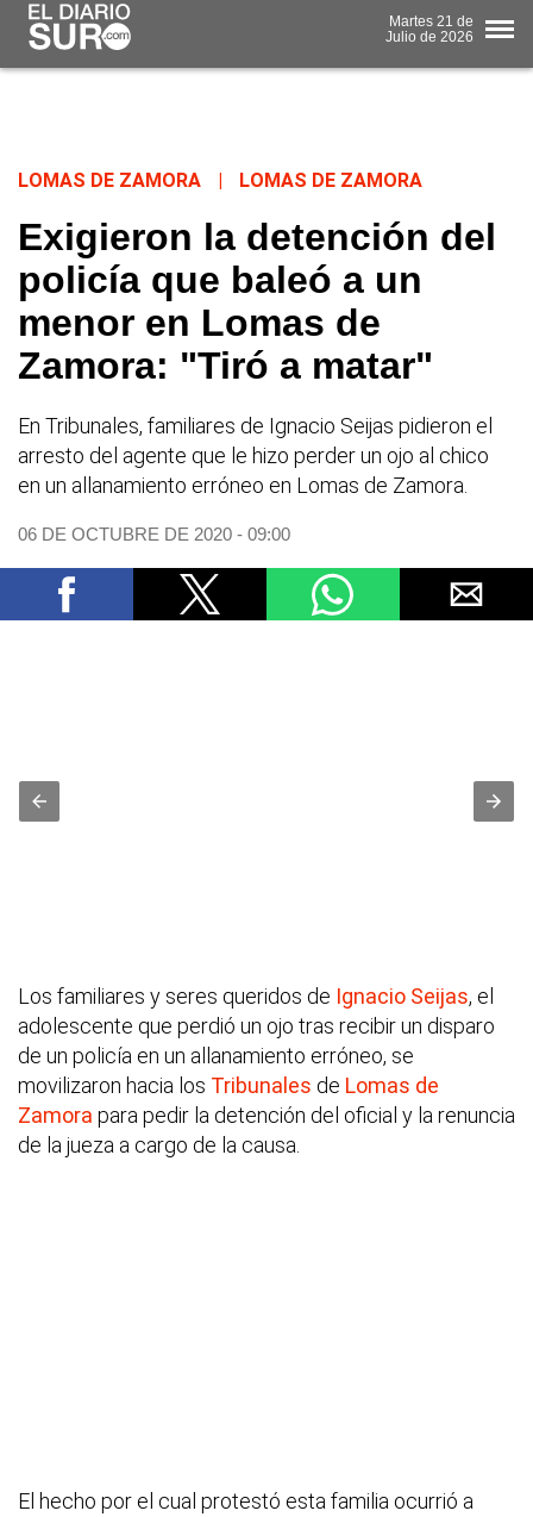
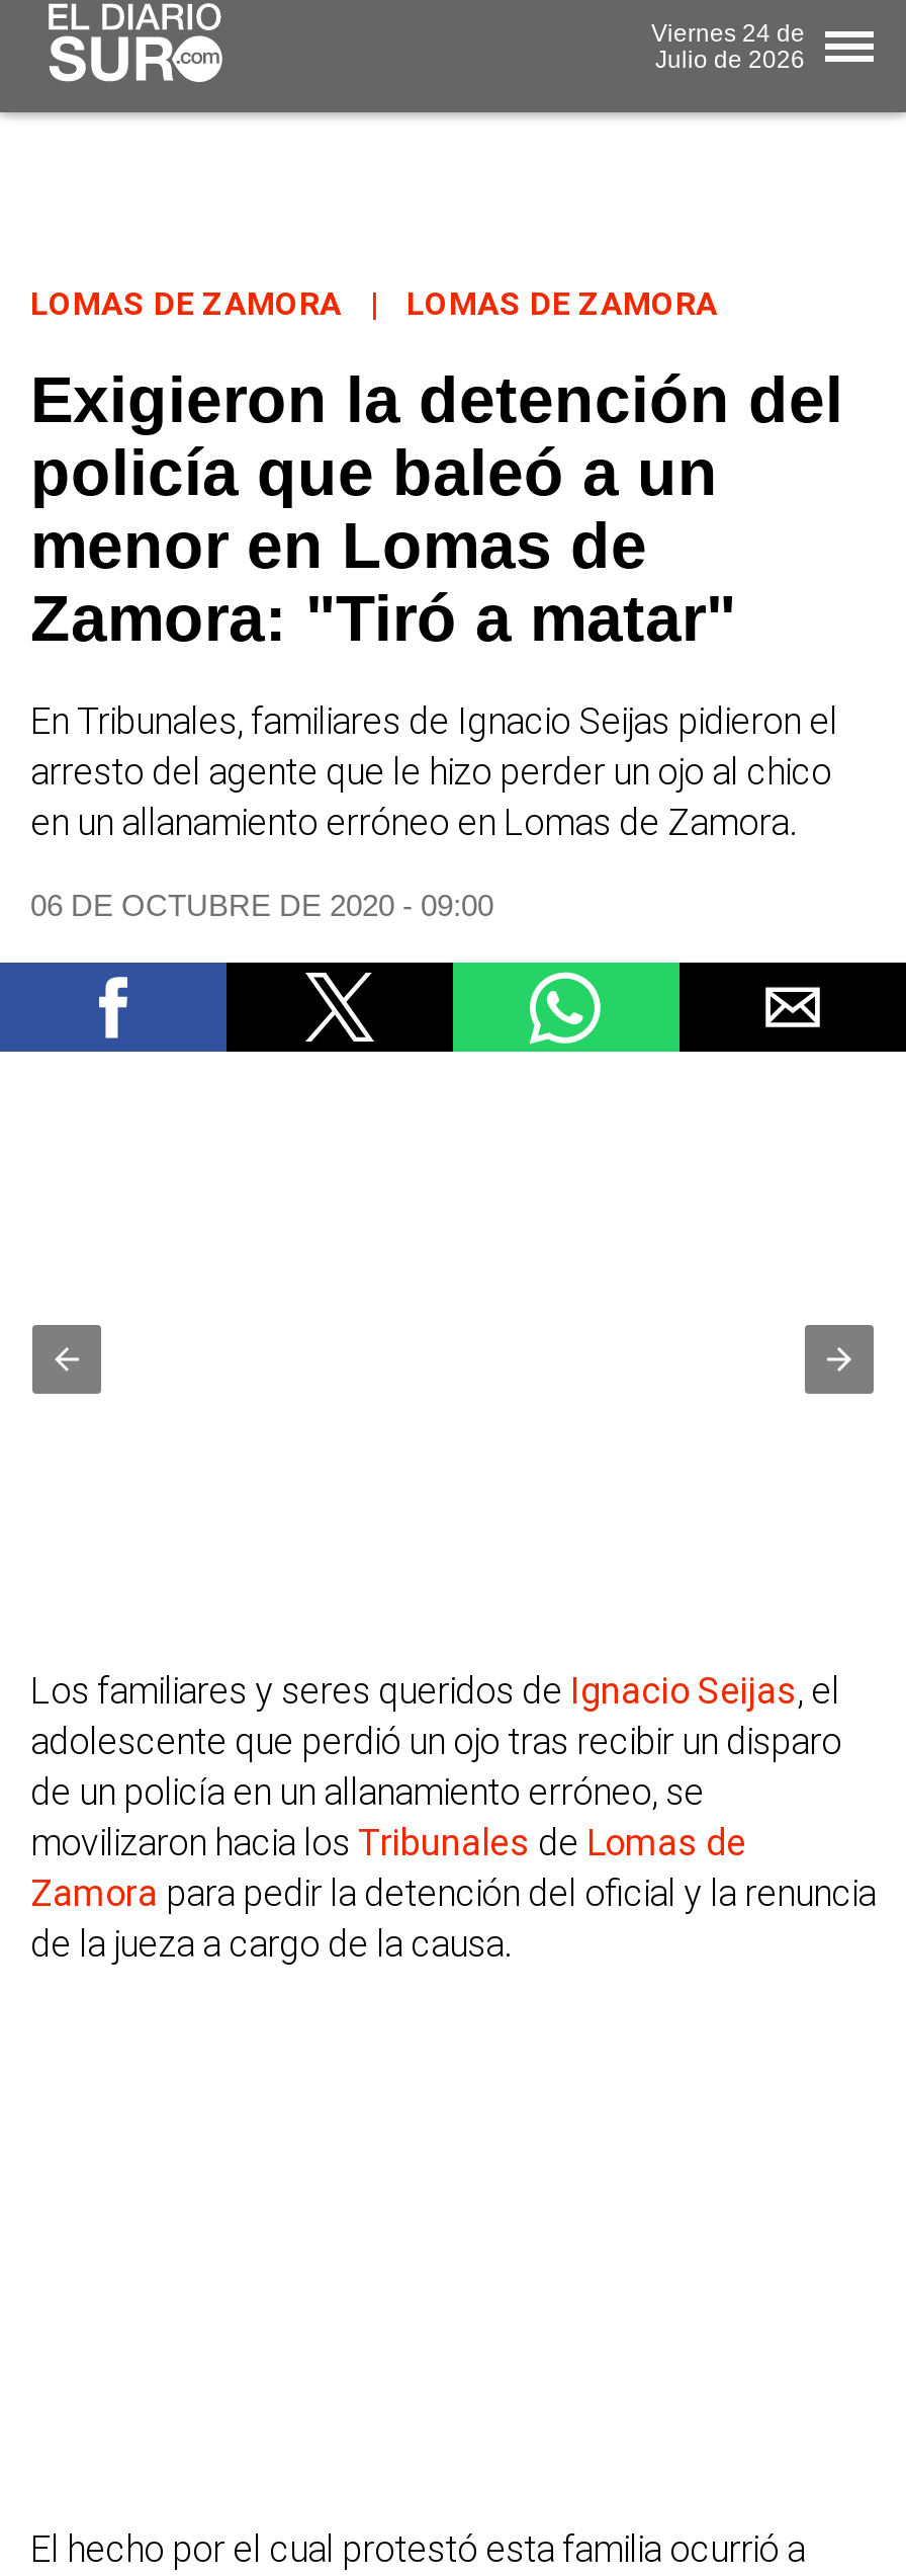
- Martes 21 de
+ Viernes 24 de
